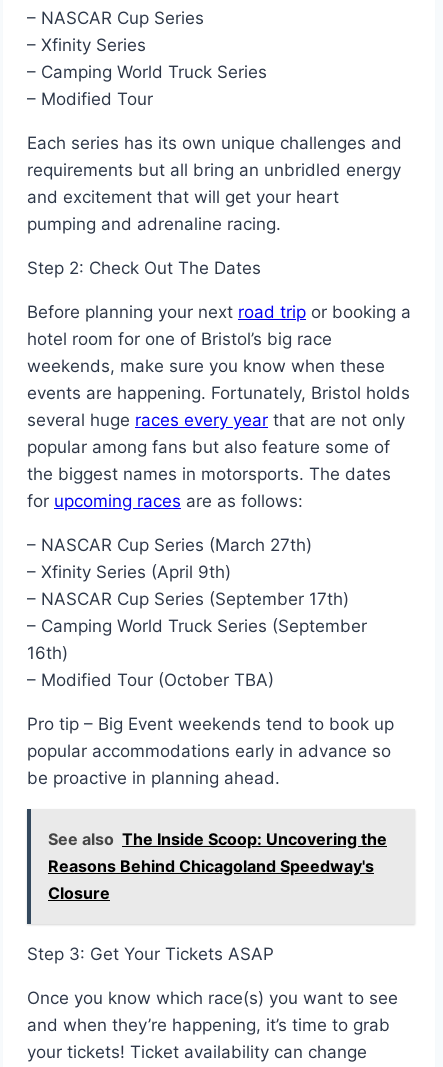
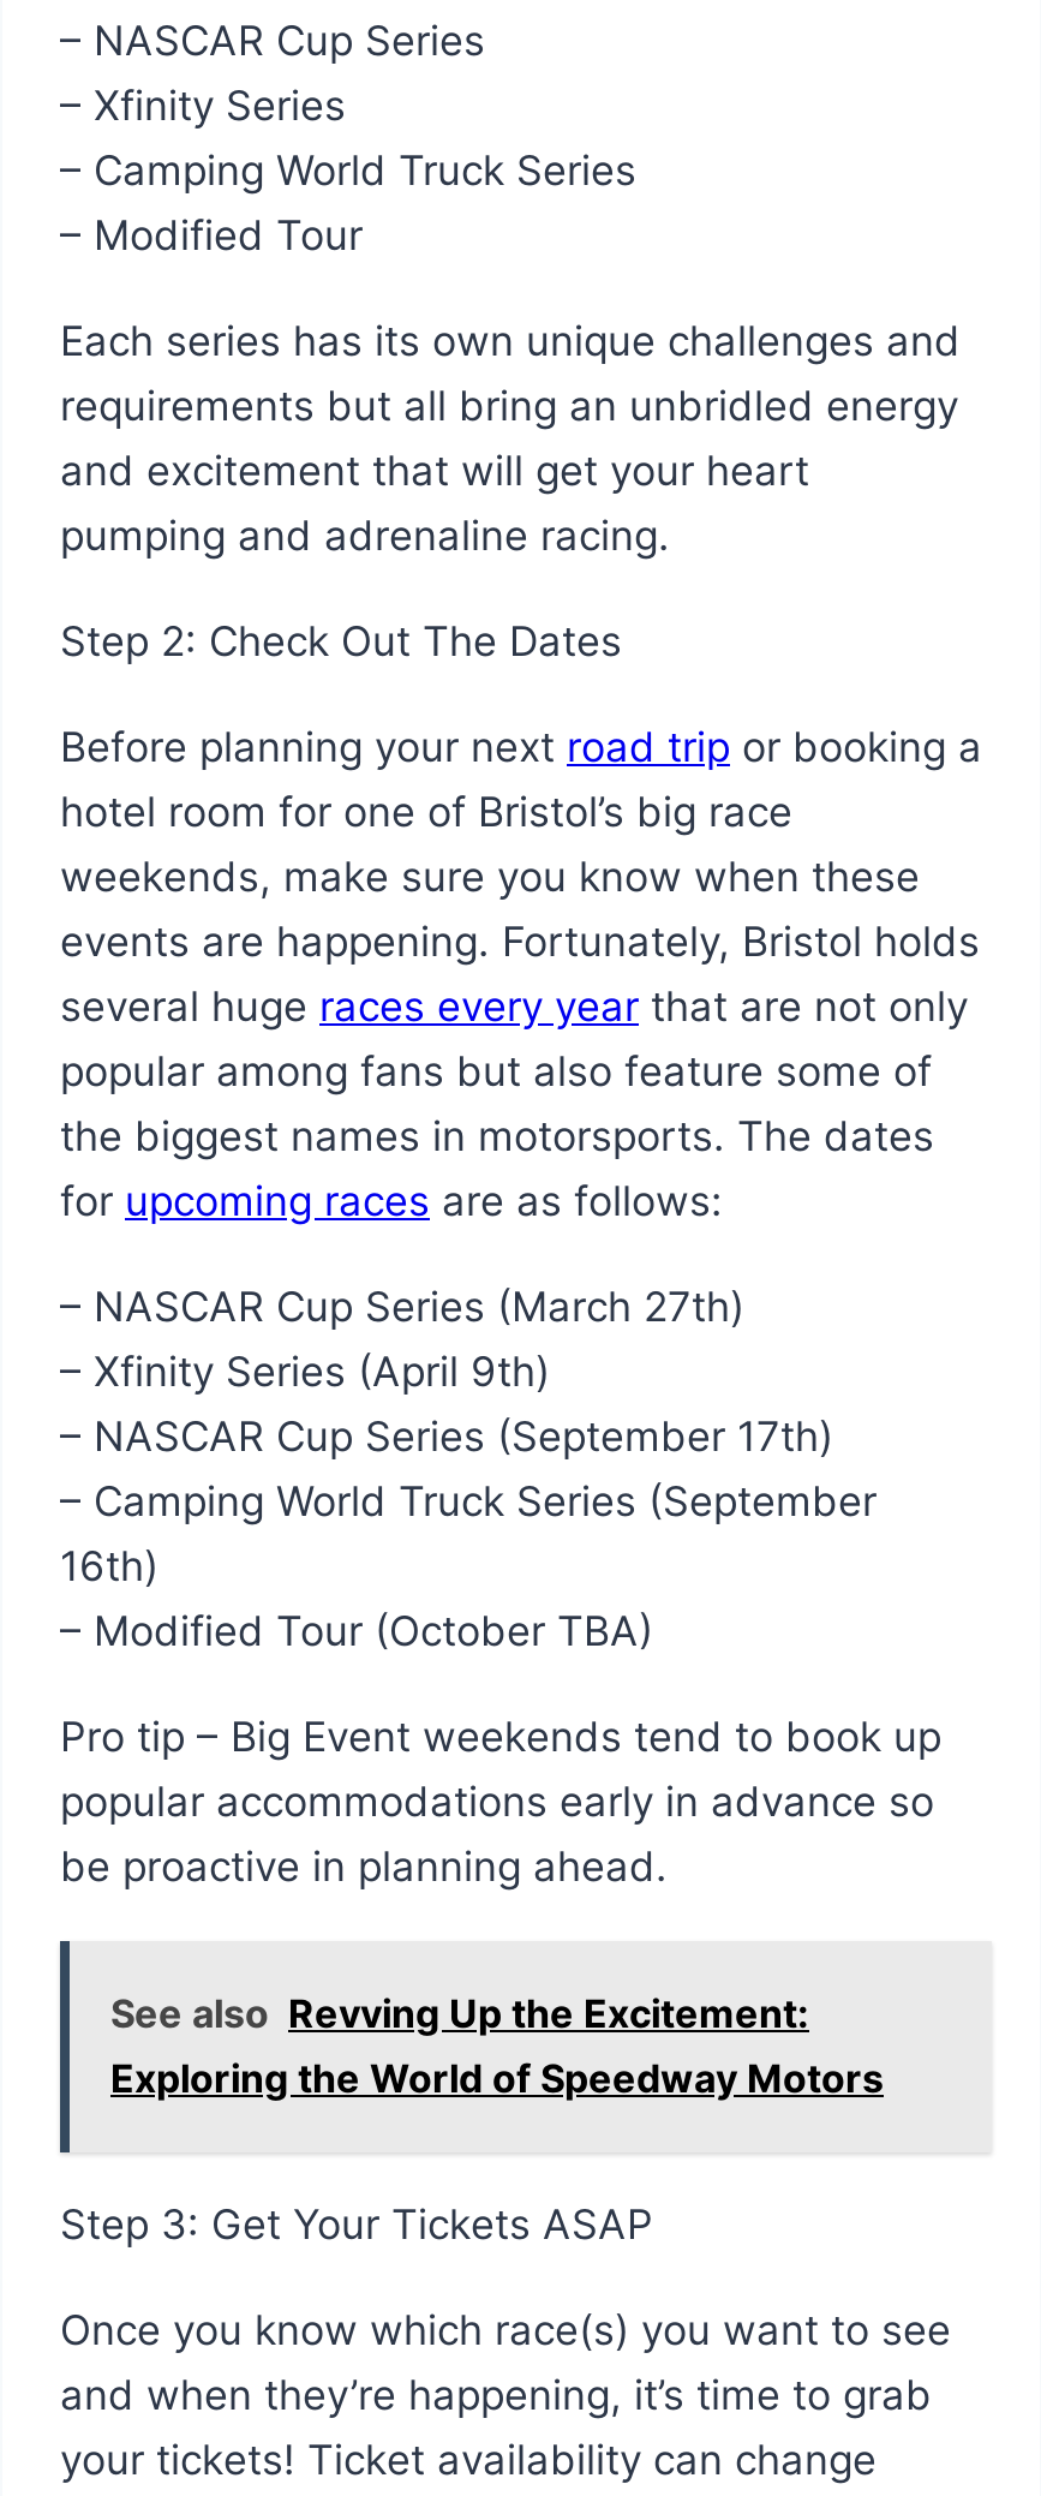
- See also The Inside Scoop: Uncovering the
- Reasons Behind Chicagoland Speedway's
- Closure
+ See also Revving Up the Excitement:
+ Exploring the World of Speedway Motors
